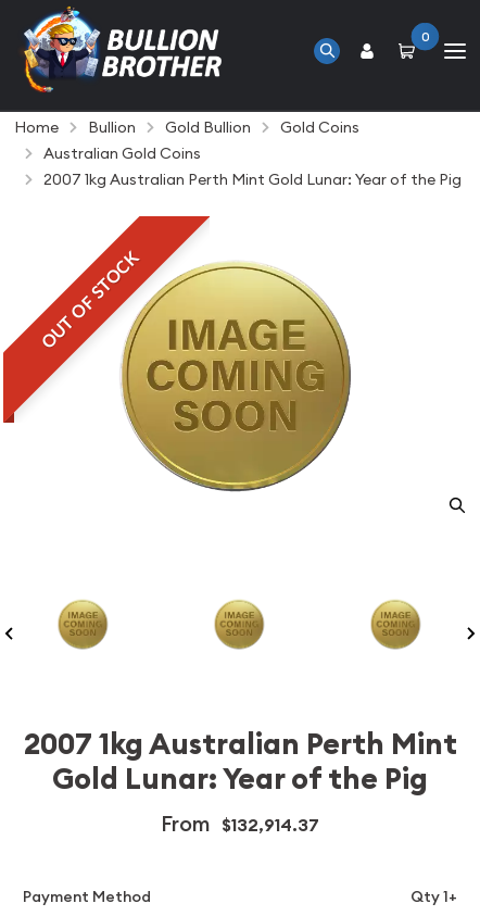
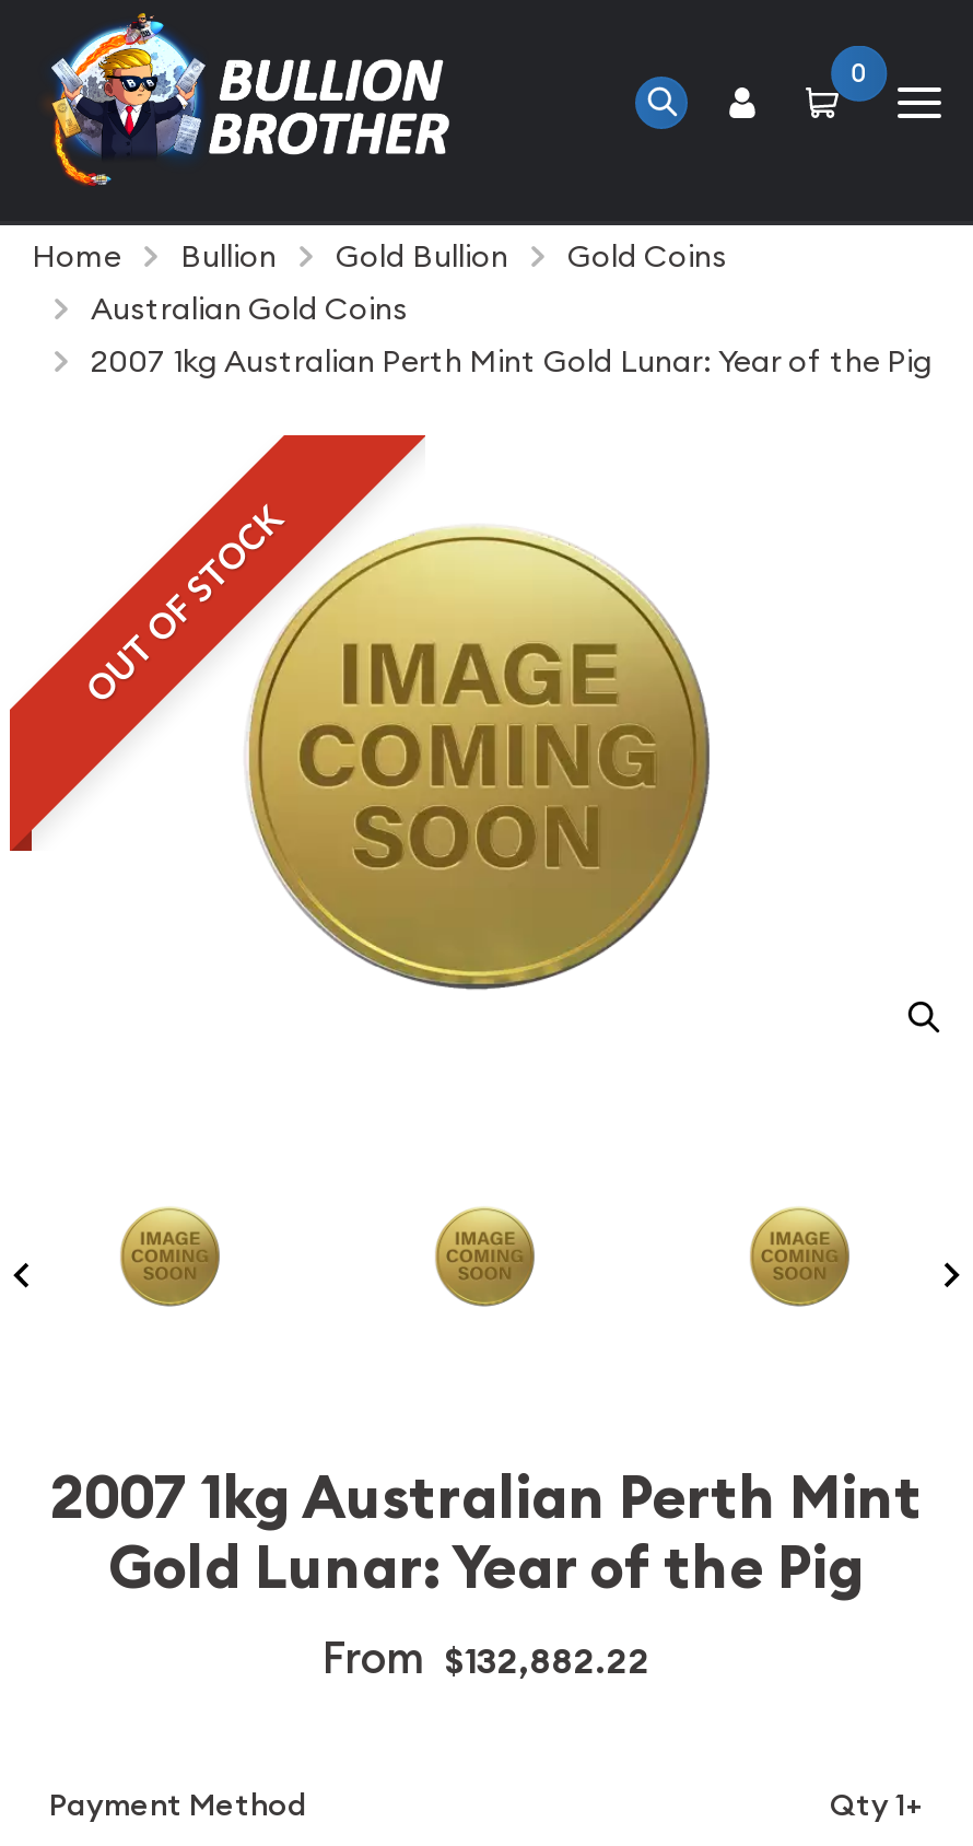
- From $132,914.37
+ From $132,882.22
